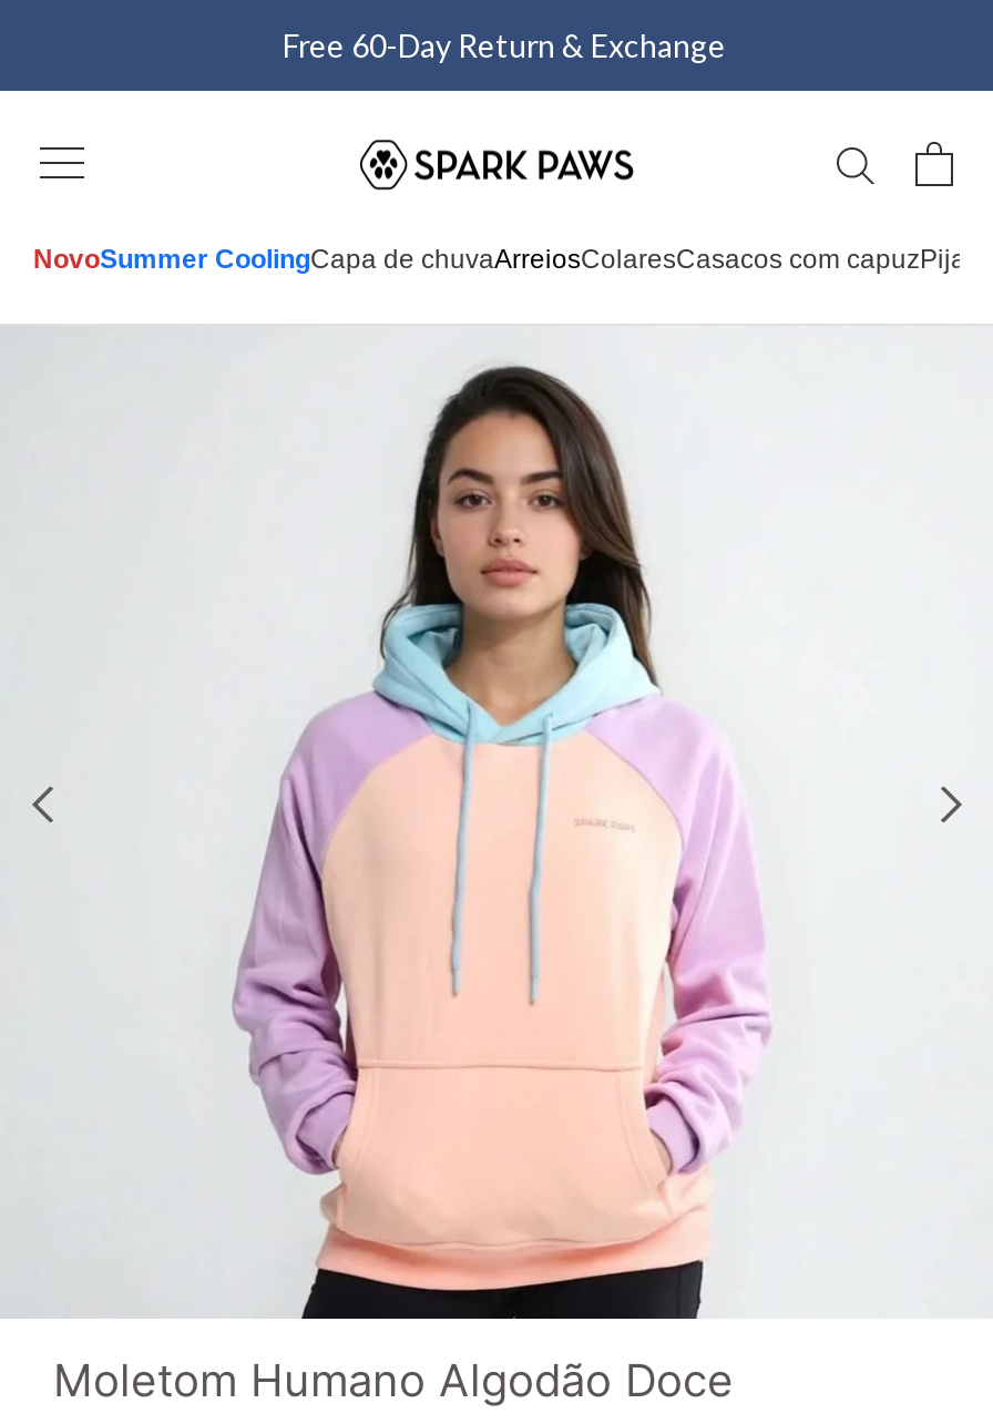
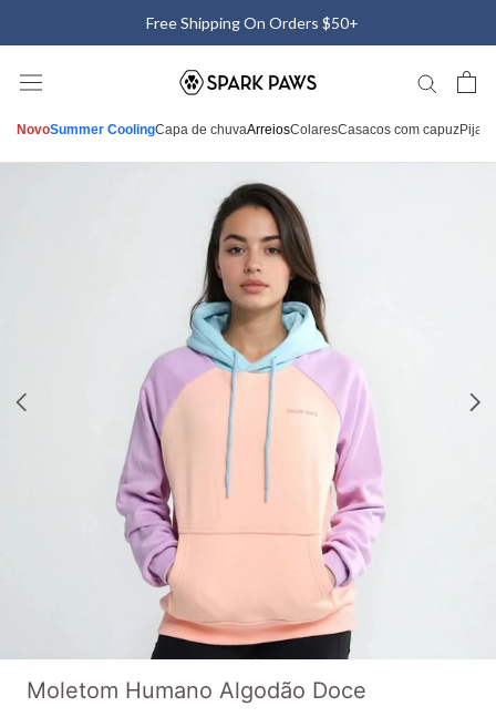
- Free 60-Day Return & Exchange
+ Free Shipping On Orders $50+
